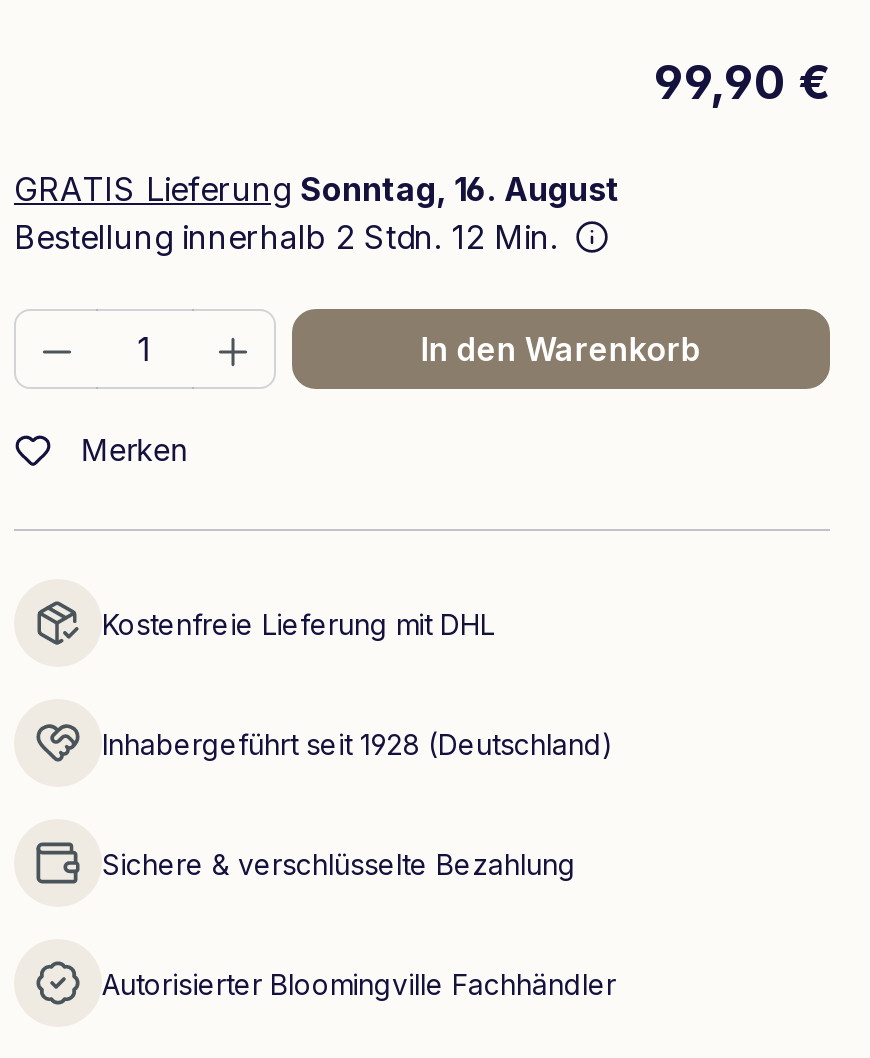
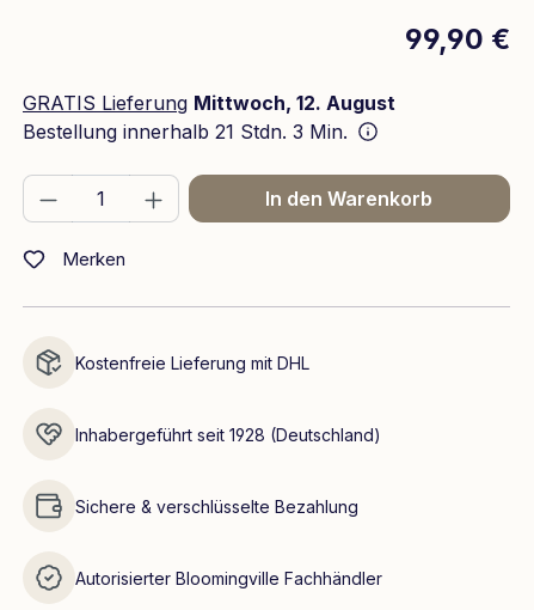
- GRATIS Lieferung Sonntag, 16. August
+ GRATIS Lieferung Mittwoch, 12. August

- Bestellung innerhalb 2 Stdn. 12 Min.
+ Bestellung innerhalb 21 Stdn. 3 Min.
